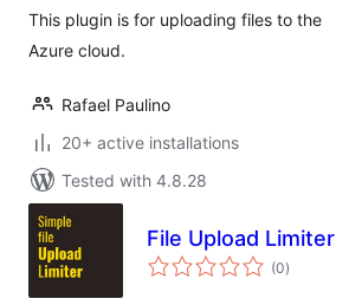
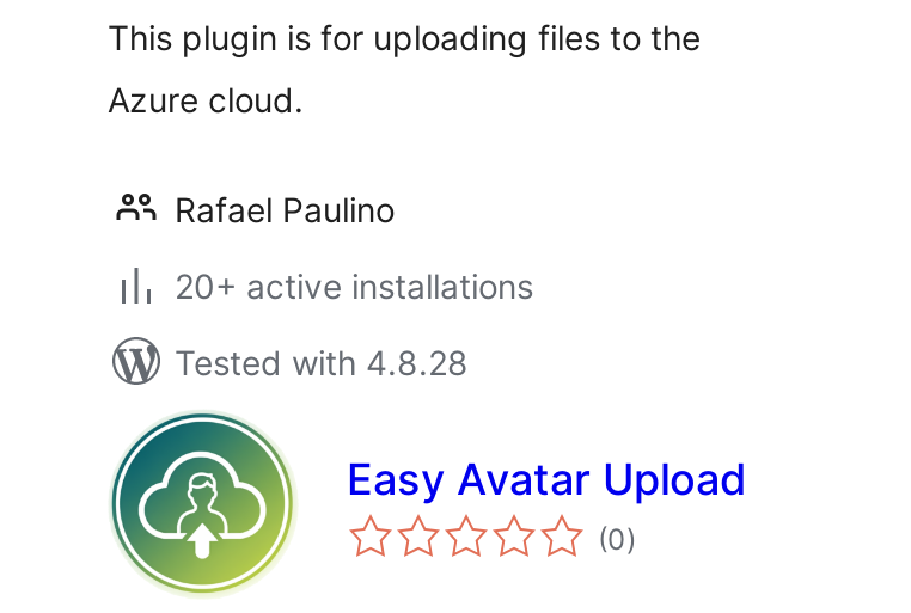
- [image]
- File Upload Limiter
+ [image]
+ Easy Avatar Upload
